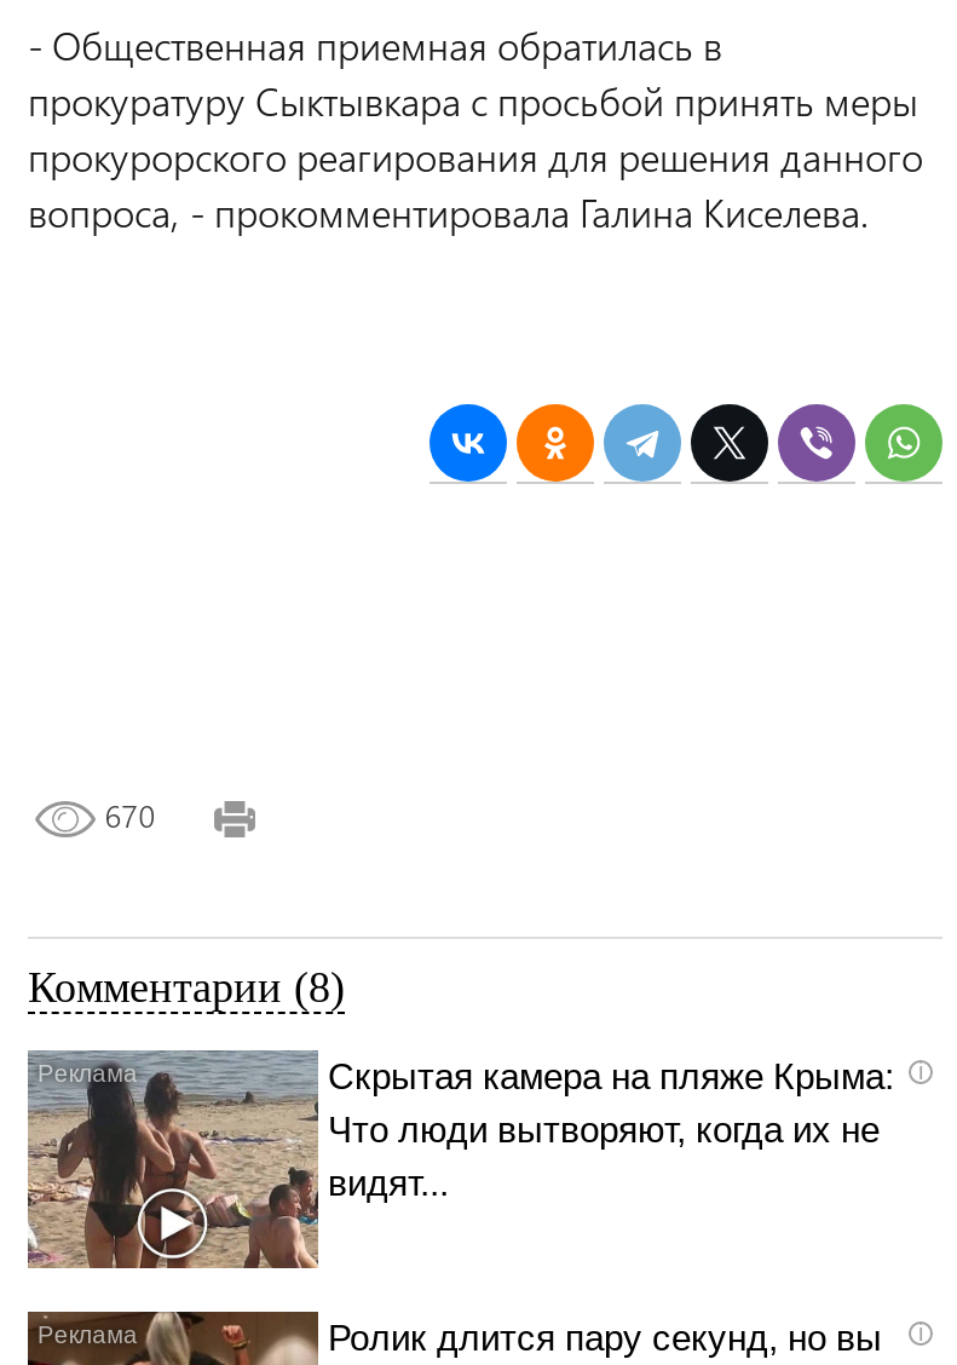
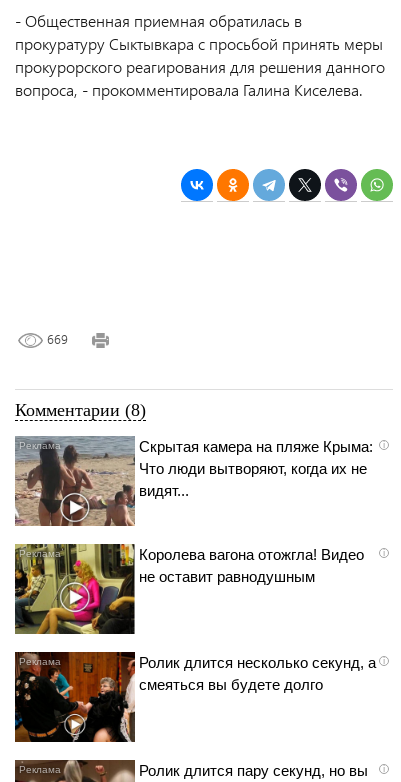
- 670
+ 669

+ [image]
+ Королева вагона отожгла! Видео
+ не оставит равнодушным

+ [image]
+ Ролик длится несколько секунд, а
+ смеяться вы будете долго
